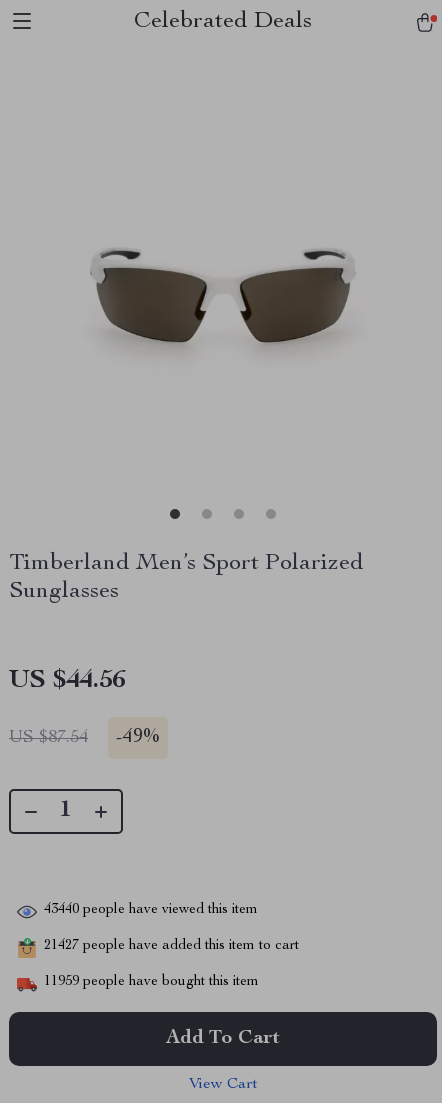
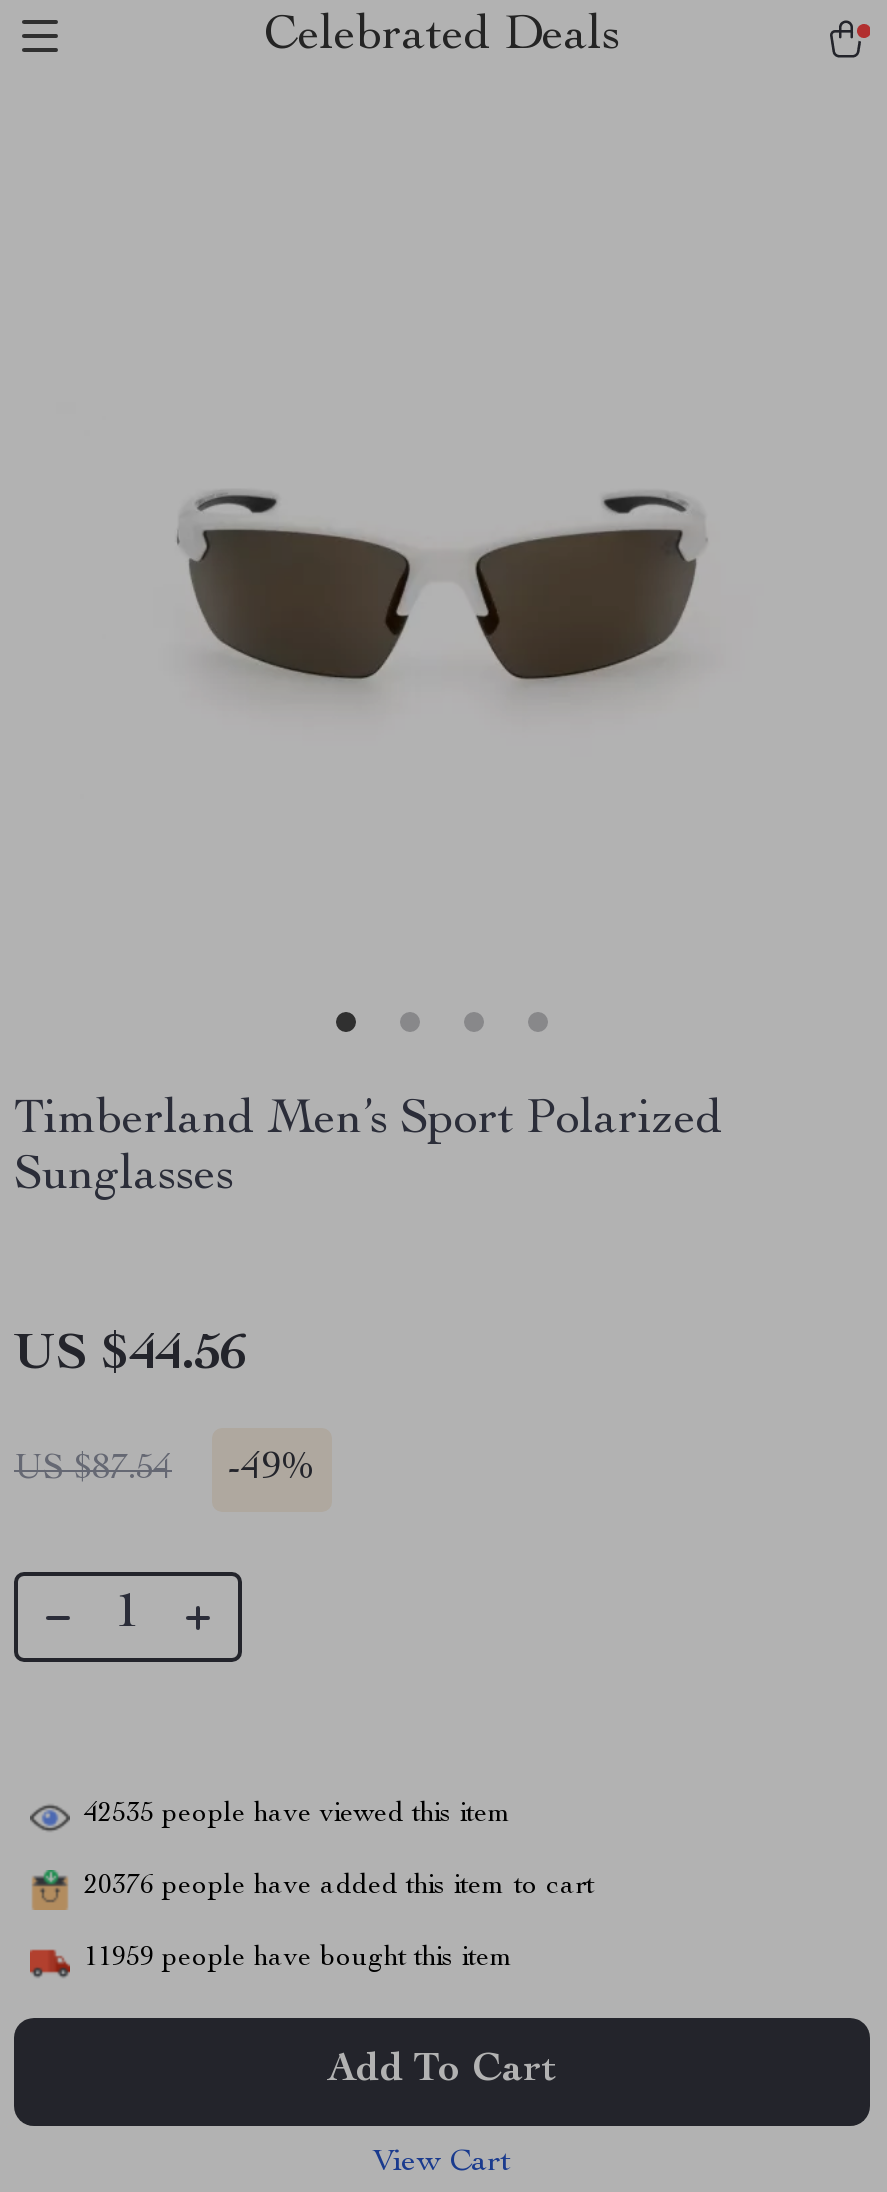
- 43440 people have viewed this item
+ 42535 people have viewed this item

- 21427 people have added this item to cart
+ 20376 people have added this item to cart
